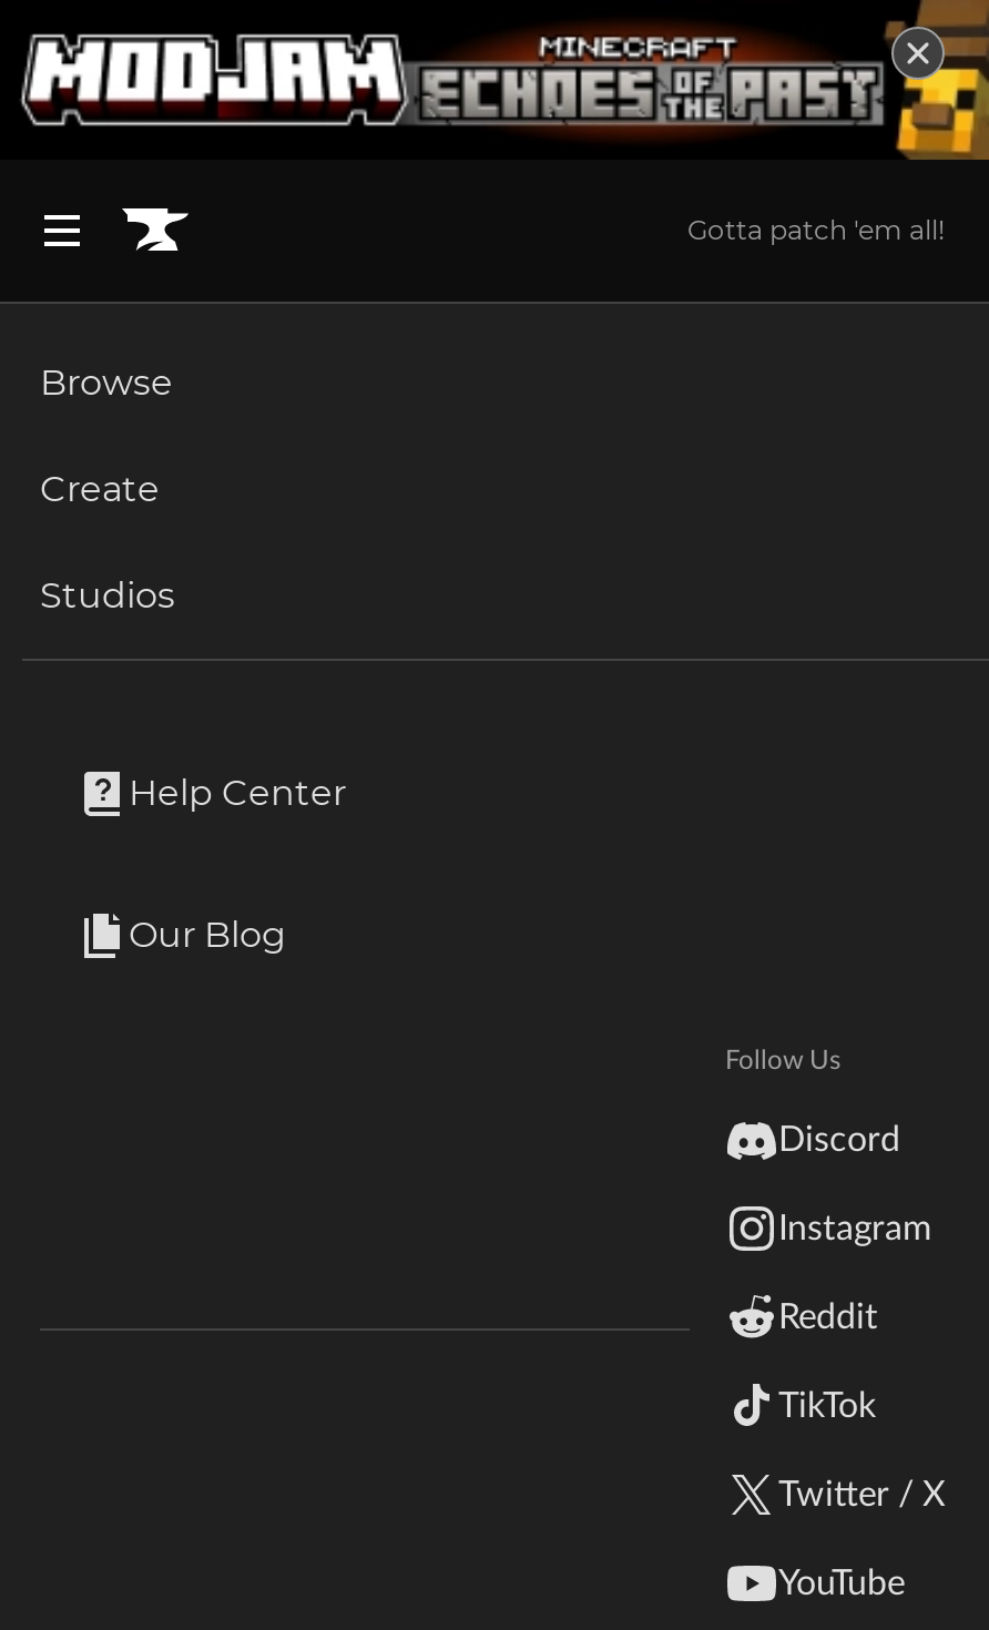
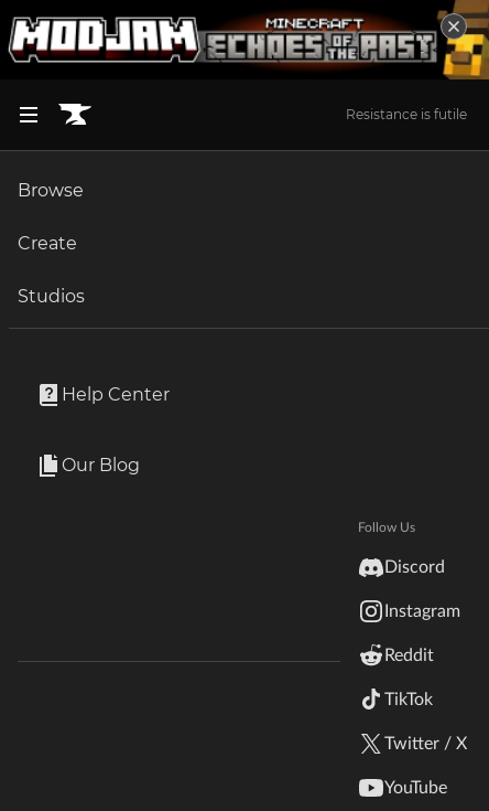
- Gotta patch 'em all!
+ Resistance is futile
